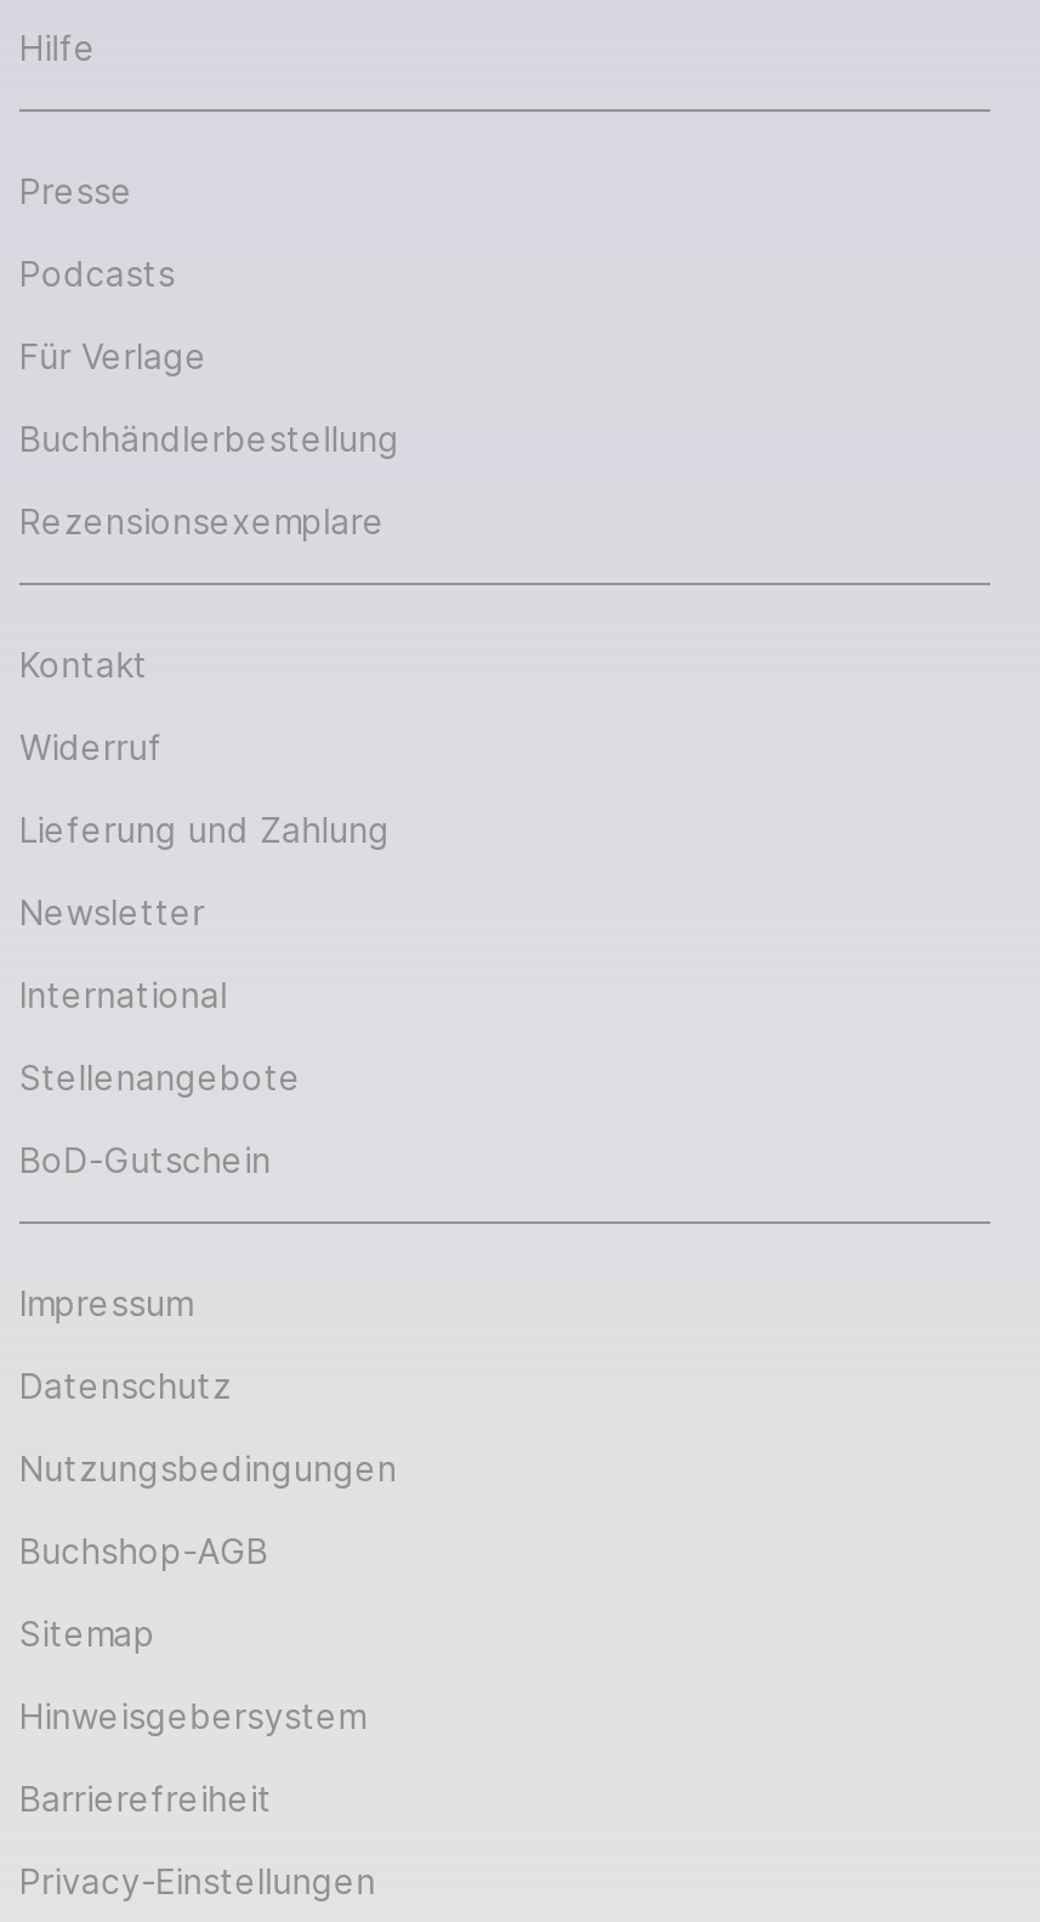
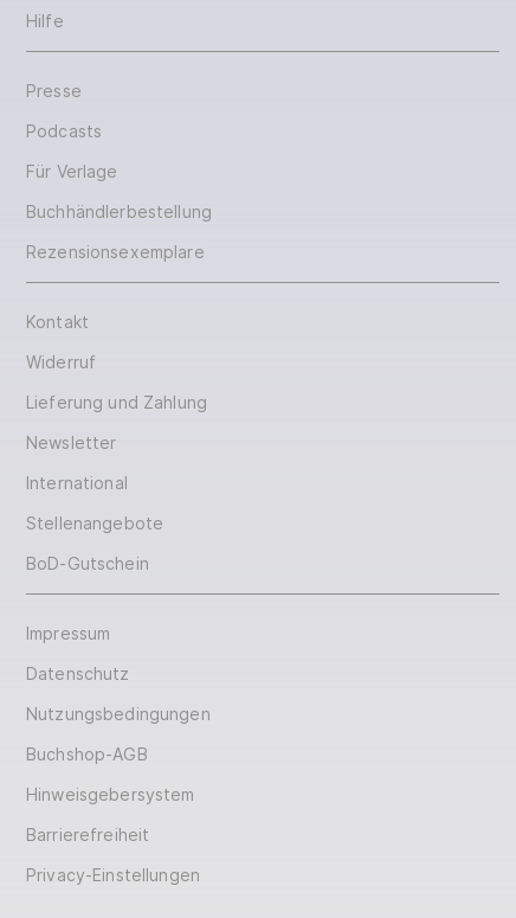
- Sitemap
